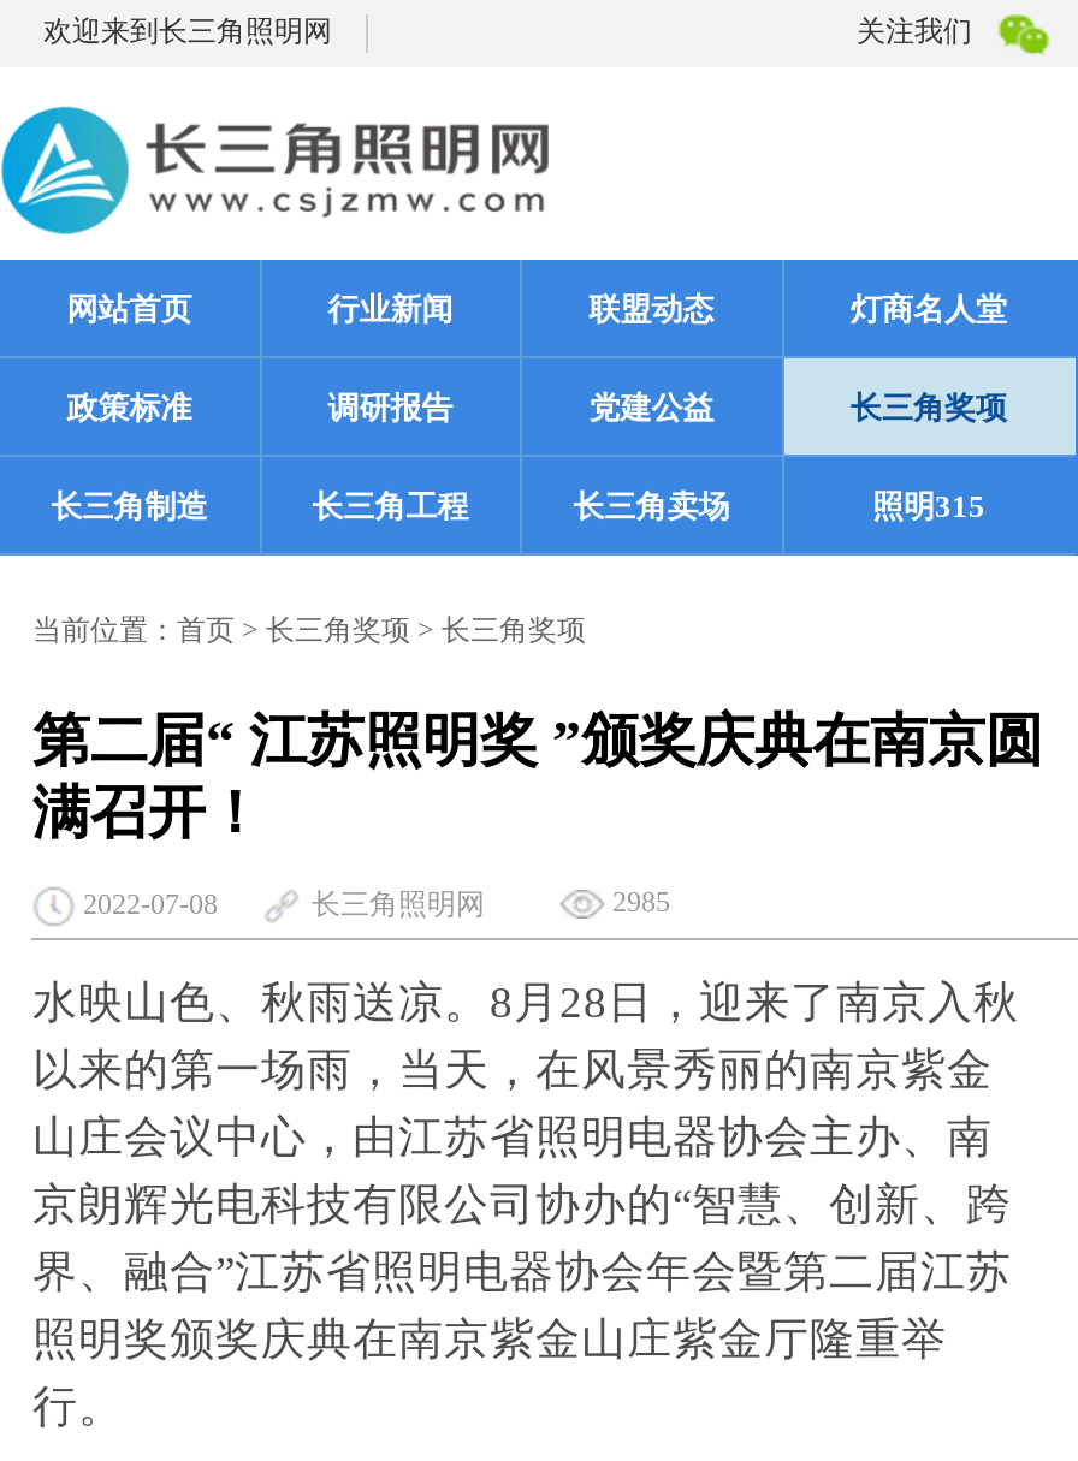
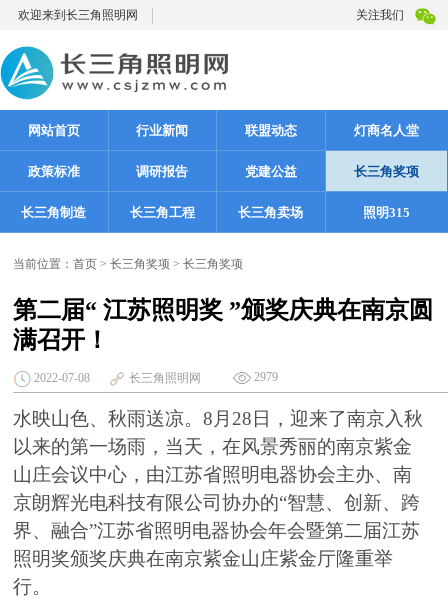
- 2985
+ 2979
